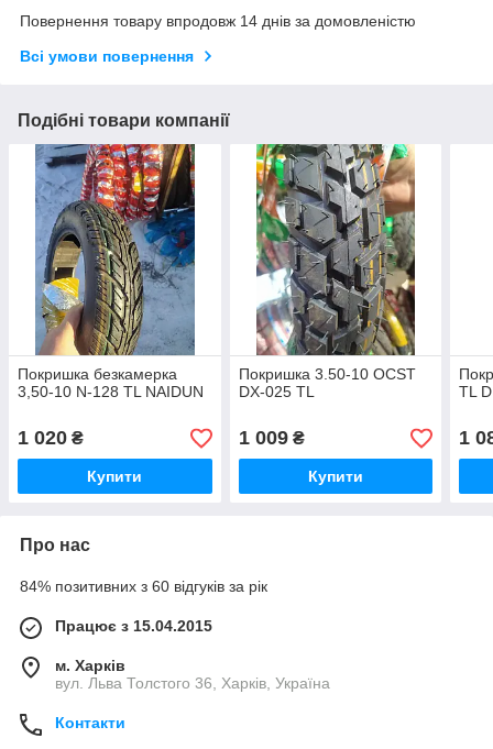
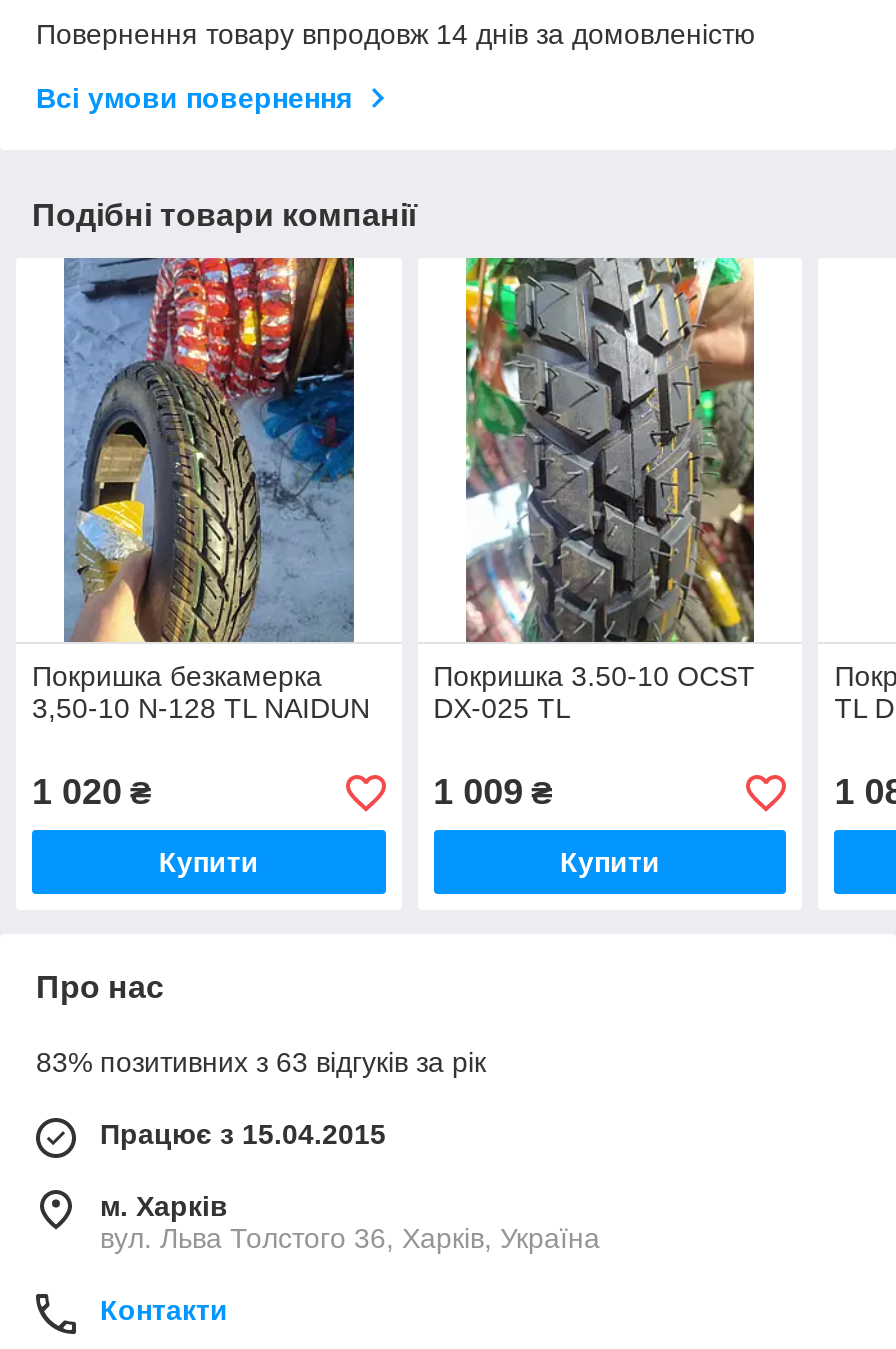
- 84% позитивних з 60 відгуків за рік
+ 83% позитивних з 63 відгуків за рік
